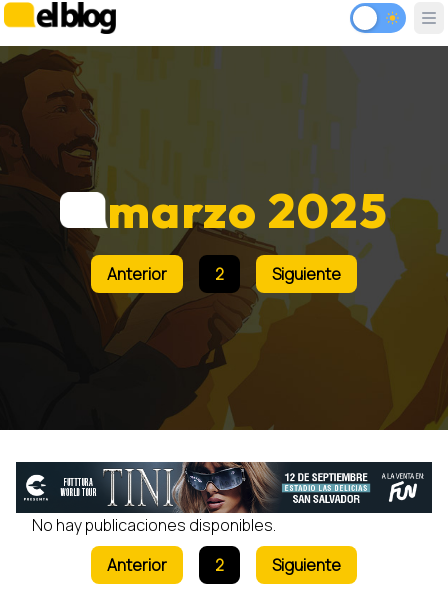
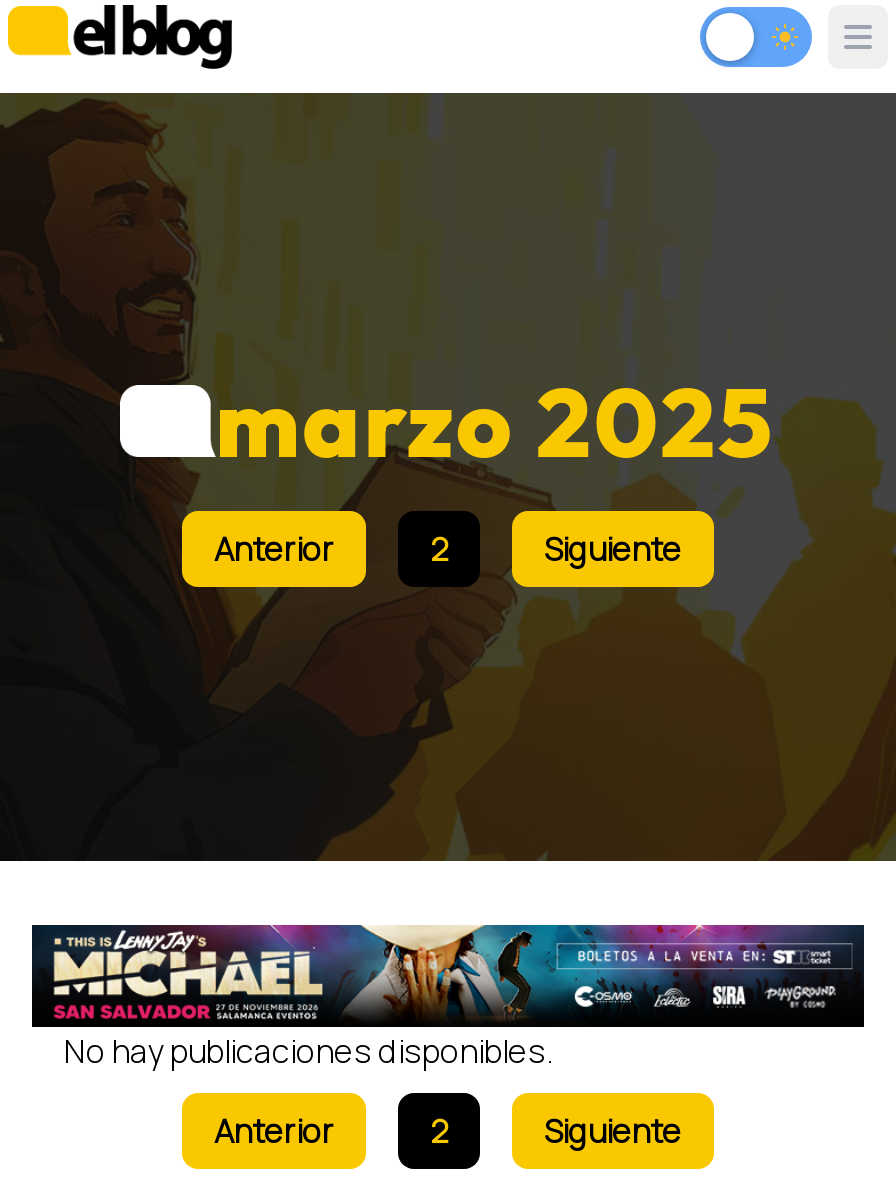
- [image]
+ [image]
